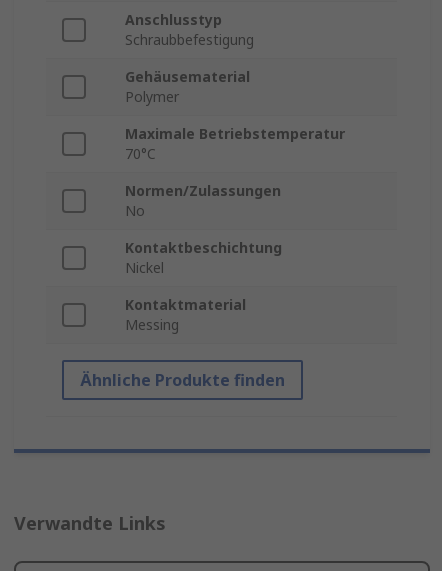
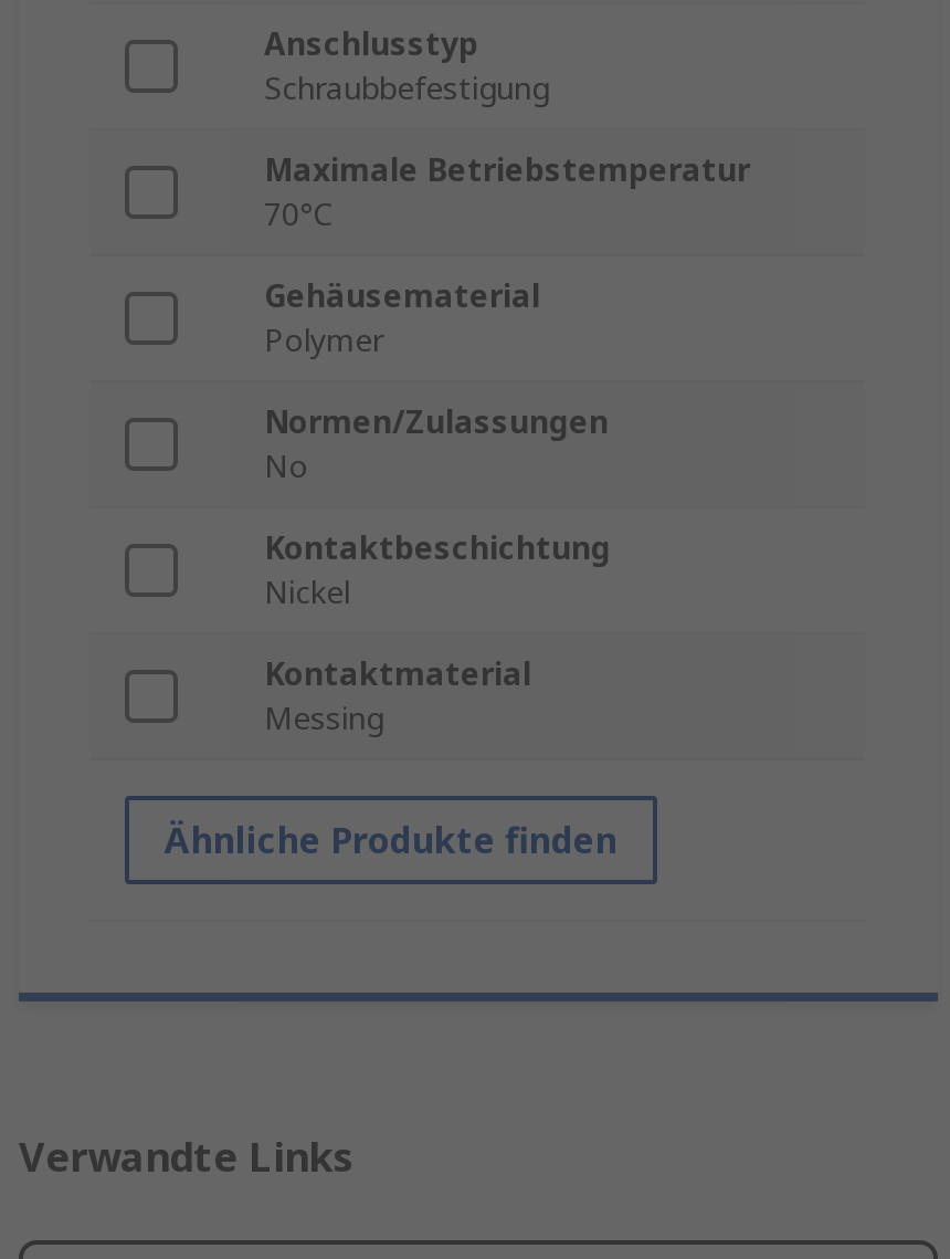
moved down: Gehäusematerial | Polymer

moved up: Maximale Betriebstemperatur | 70°C
